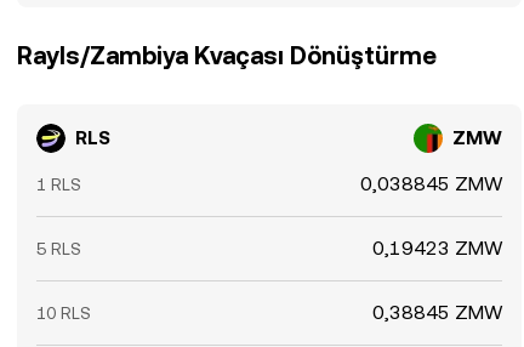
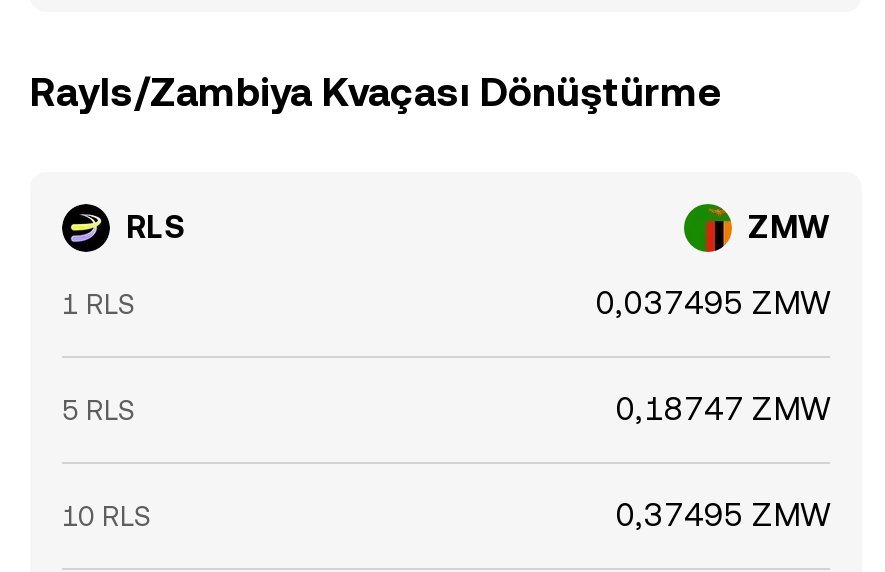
- 0,038845 ZMW
+ 0,037495 ZMW

- 0,19423 ZMW
+ 0,18747 ZMW

- 0,38845 ZMW
+ 0,37495 ZMW
